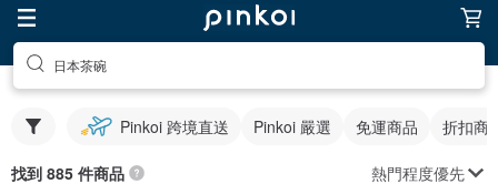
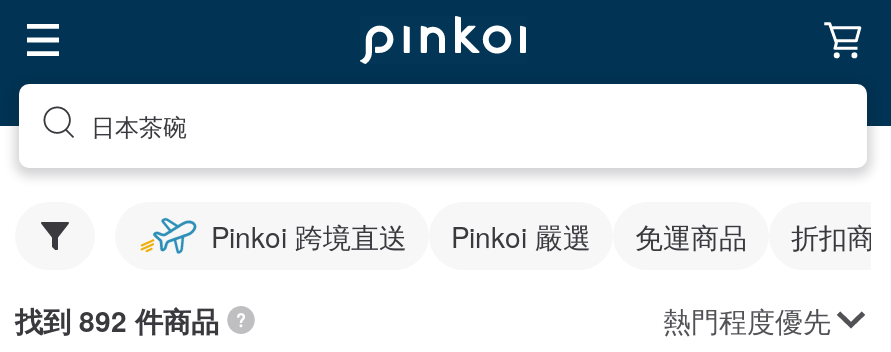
- 找到 885 件商品
+ 找到 892 件商品
